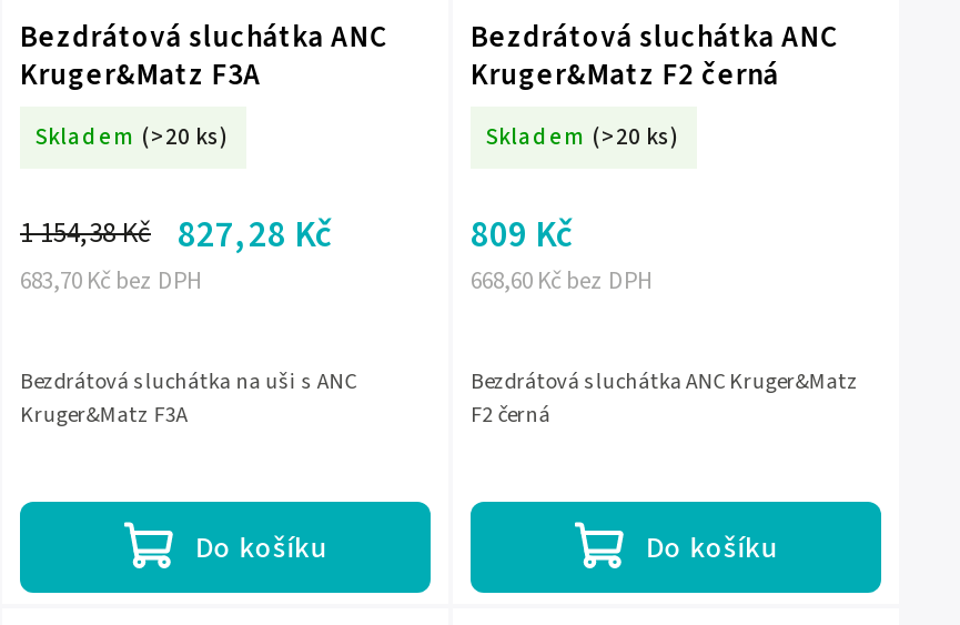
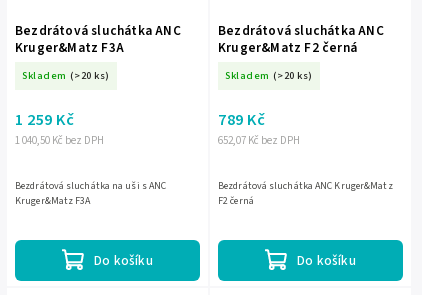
- 1 154,38 Kč
- 827,28 Kč
+ 1 259 Kč

- 809 Kč
+ 789 Kč

- 683,70 Kč bez DPH
+ 1 040,50 Kč bez DPH

- 668,60 Kč bez DPH
+ 652,07 Kč bez DPH
